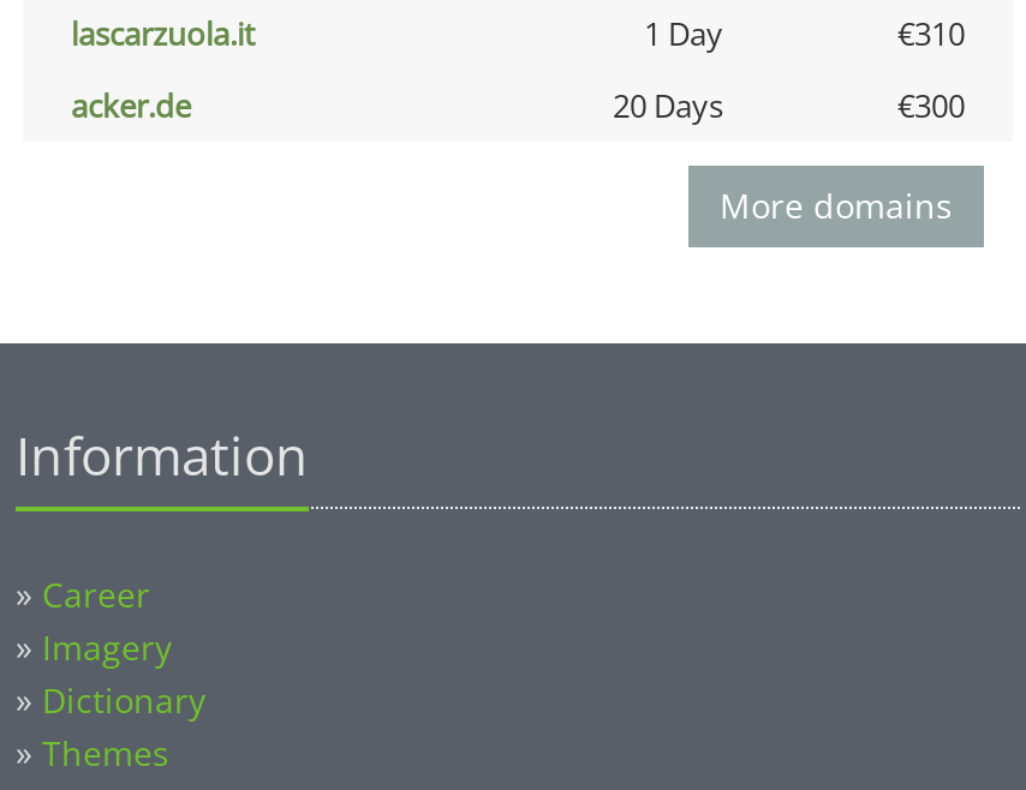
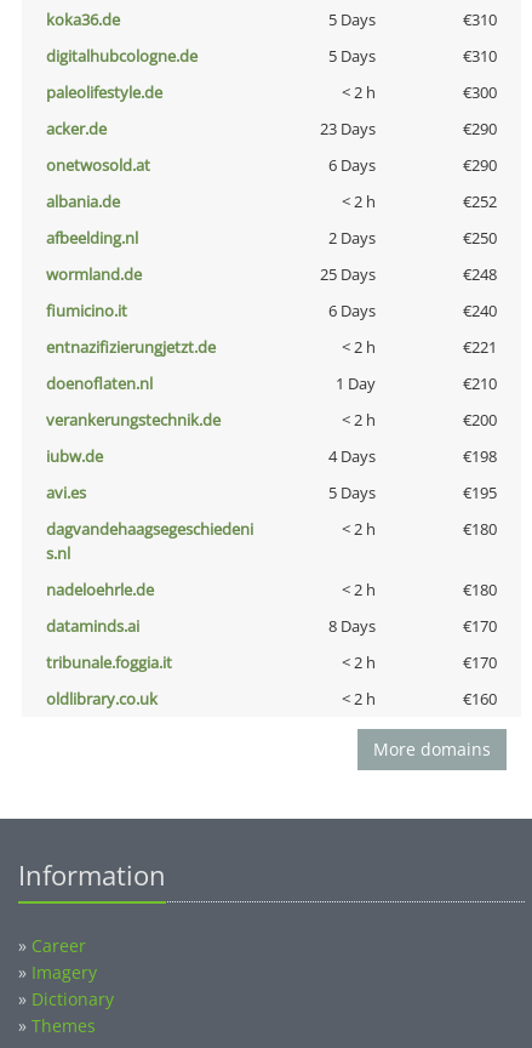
- lascarzuola.it
- 1 Day
+ koka36.de
+ 5 Days

- acker.de
- 20 Days
+ digitalhubcologne.de
+ 5 Days
+ €310
+ paleolifestyle.de
+ < 2 h

+ acker.de
+ 23 Days
+ €290
+ onetwosold.at
+ 6 Days
+ €290
+ albania.de
+ < 2 h
+ €252
+ afbeelding.nl
+ 2 Days
+ €250
+ wormland.de
+ 25 Days
+ €248
+ fiumicino.it
+ 6 Days
+ €240
+ entnazifizierungjetzt.de
+ < 2 h
+ €221
+ doenoflaten.nl
+ 1 Day
+ €210
+ verankerungstechnik.de
+ < 2 h
+ €200
+ iubw.de
+ 4 Days
+ €198
+ avi.es
+ 5 Days
+ €195
+ dagvandehaagsegeschiedeni
+ s.nl

+ < 2 h
+ €180
+ nadeloehrle.de
+ < 2 h
+ €180
+ dataminds.ai
+ 8 Days
+ €170
+ tribunale.foggia.it
+ < 2 h
+ €170
+ oldlibrary.co.uk
+ < 2 h
+ €160
